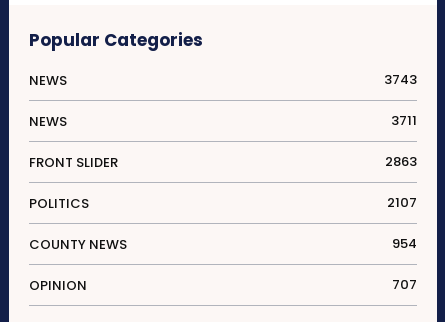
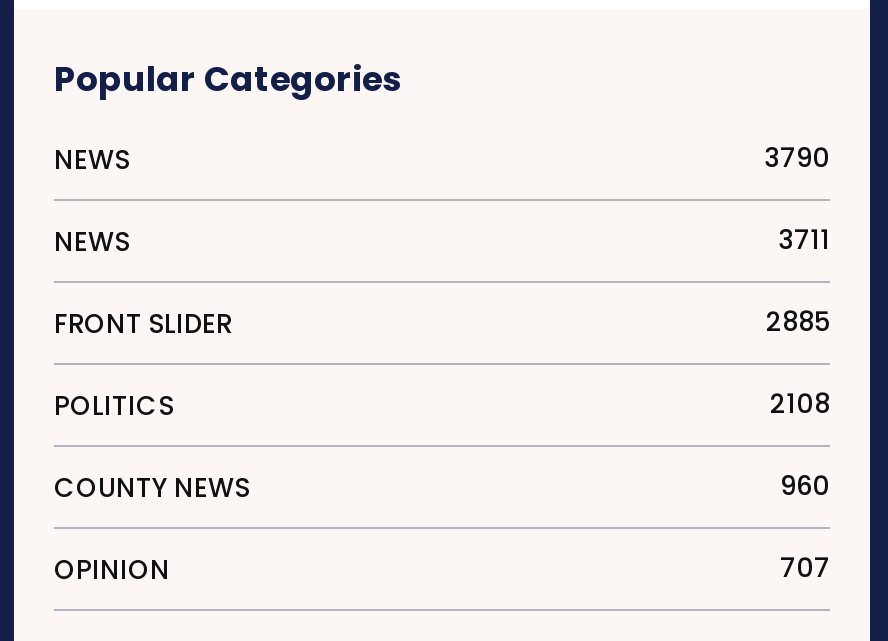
- 3743
+ 3790

- 2863
+ 2885

- 2107
+ 2108

- 954
+ 960
